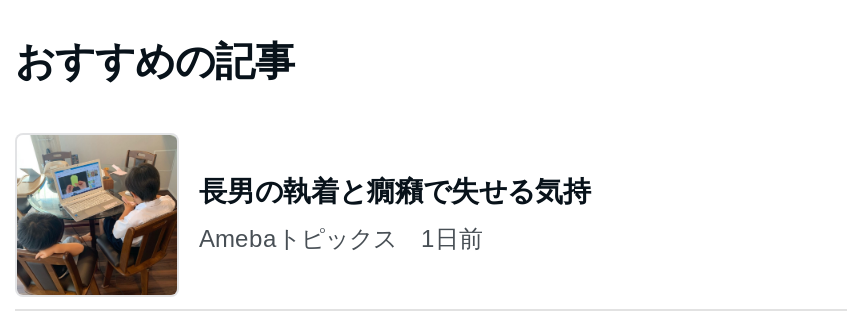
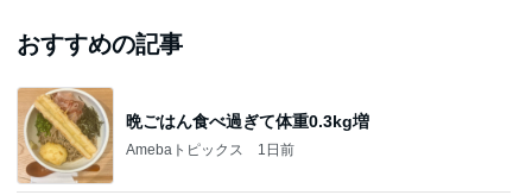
- [image]
- 長男の執着と癇癪で失せる気持
+ [image]
+ 晩ごはん食べ過ぎて体重0.3kg増
